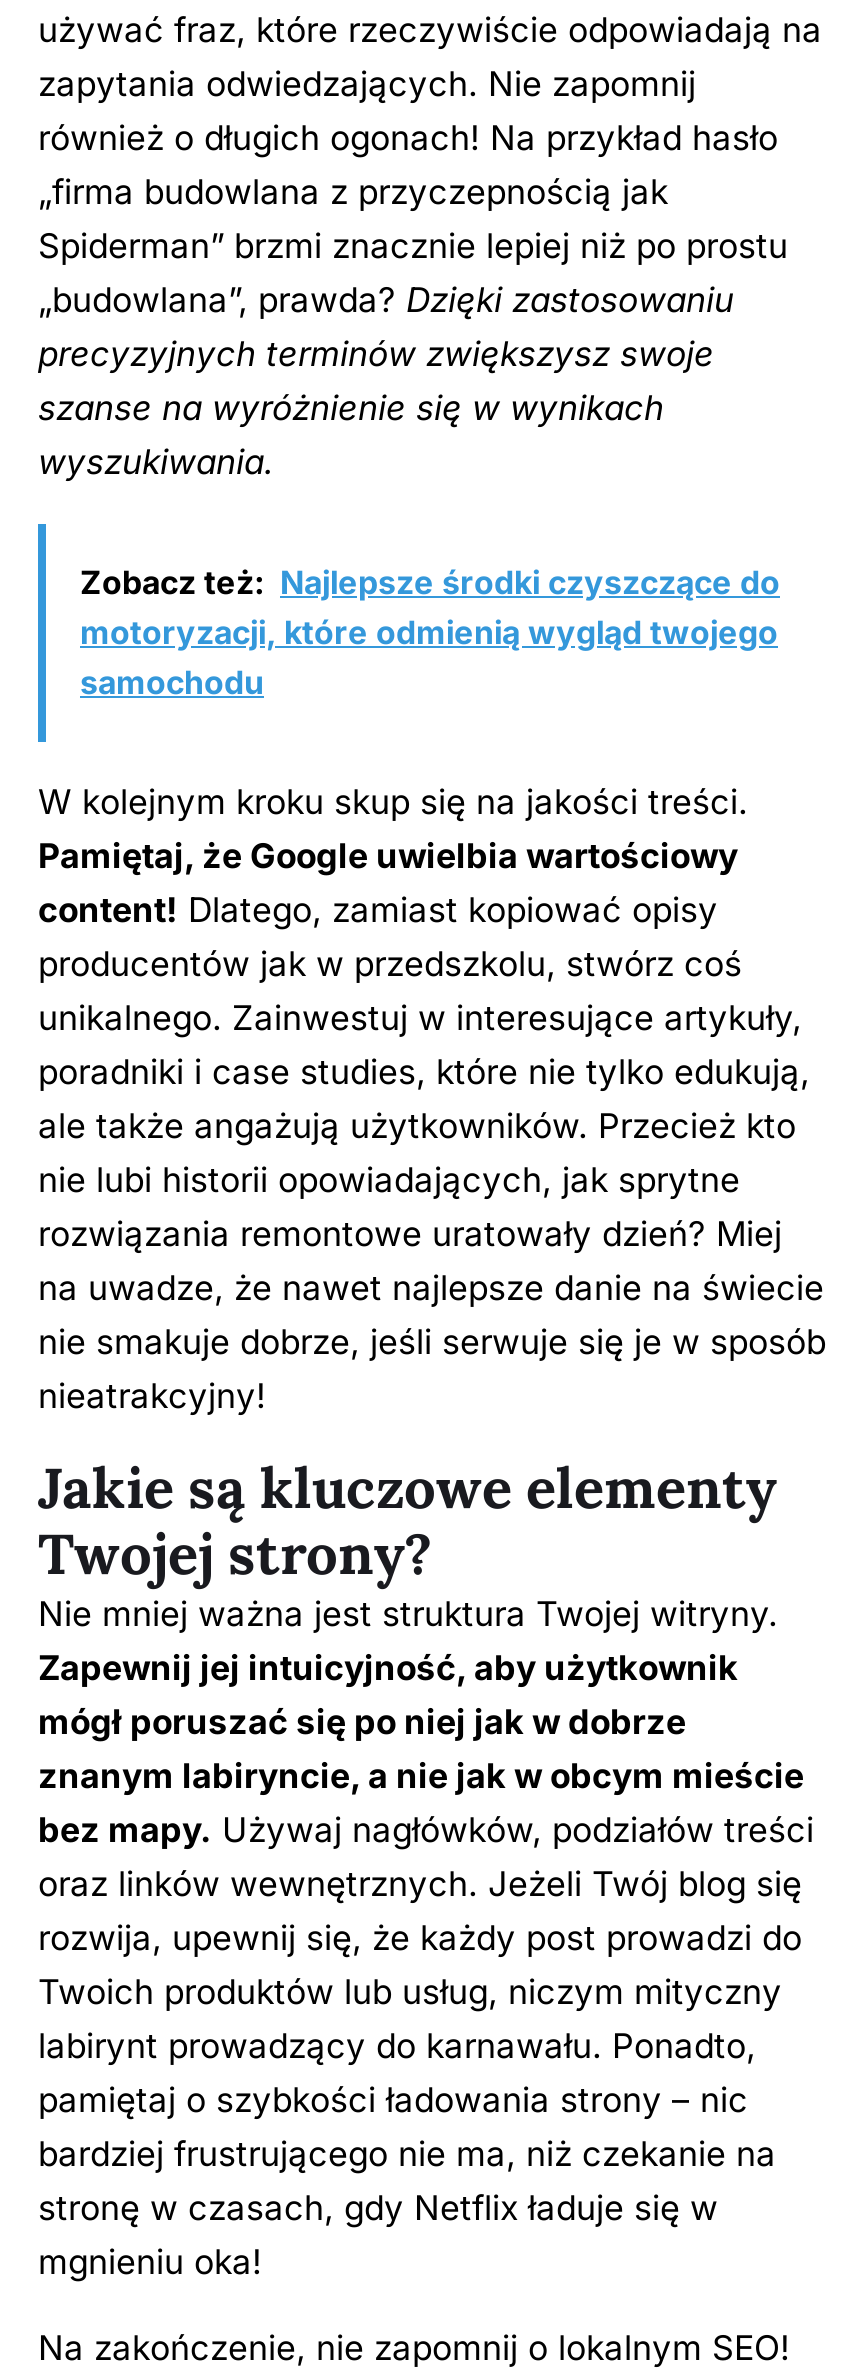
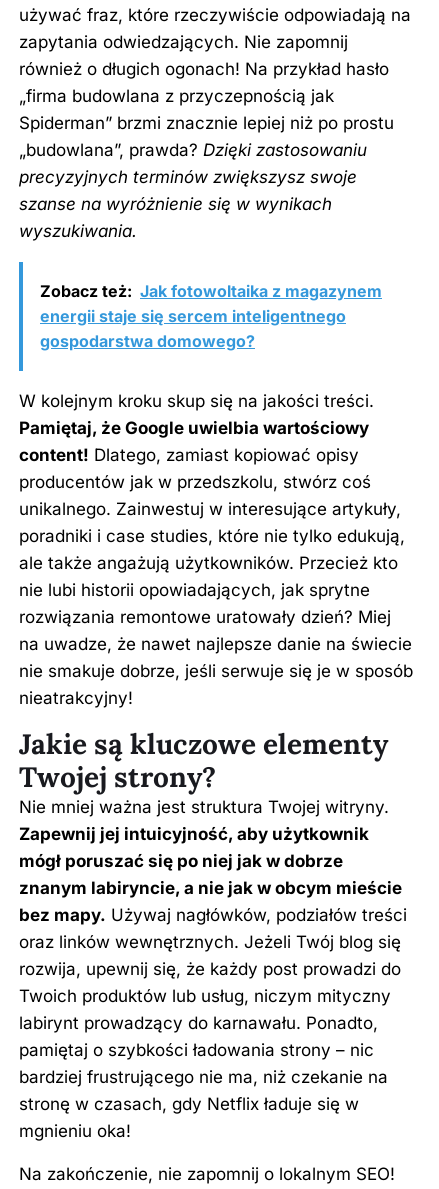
- Zobacz też: Najlepsze środki czyszczące do
- motoryzacji, które odmienią wygląd twojego
- samochodu
+ Zobacz też: Jak fotowoltaika z magazynem
+ energii staje się sercem inteligentnego
+ gospodarstwa domowego?
